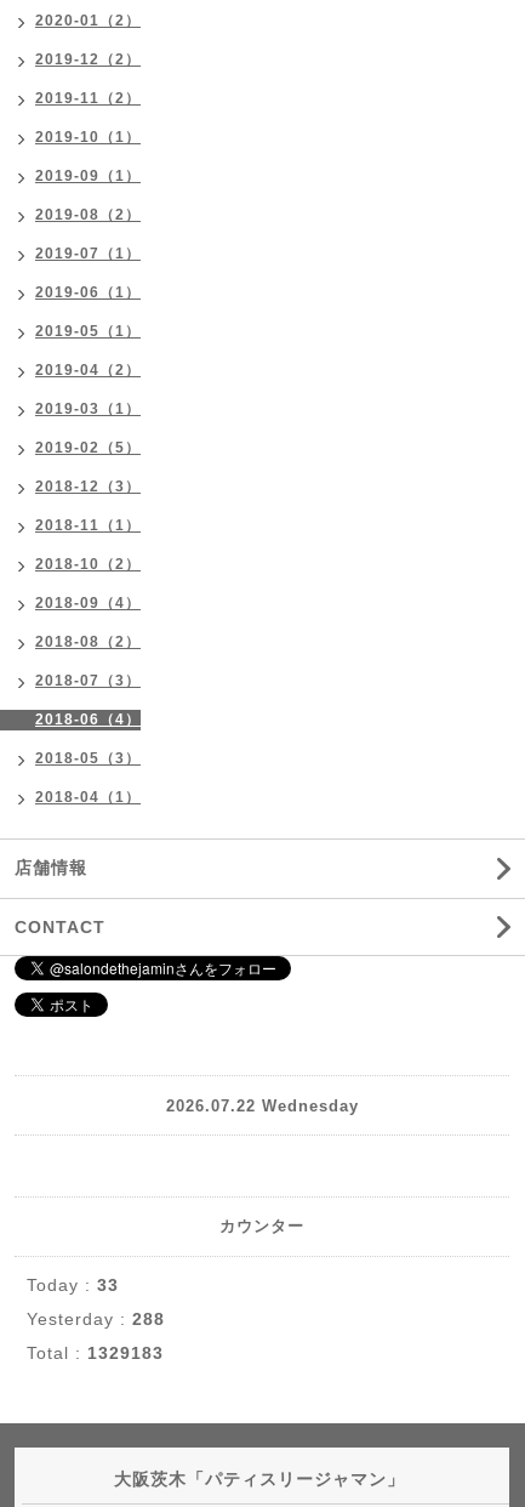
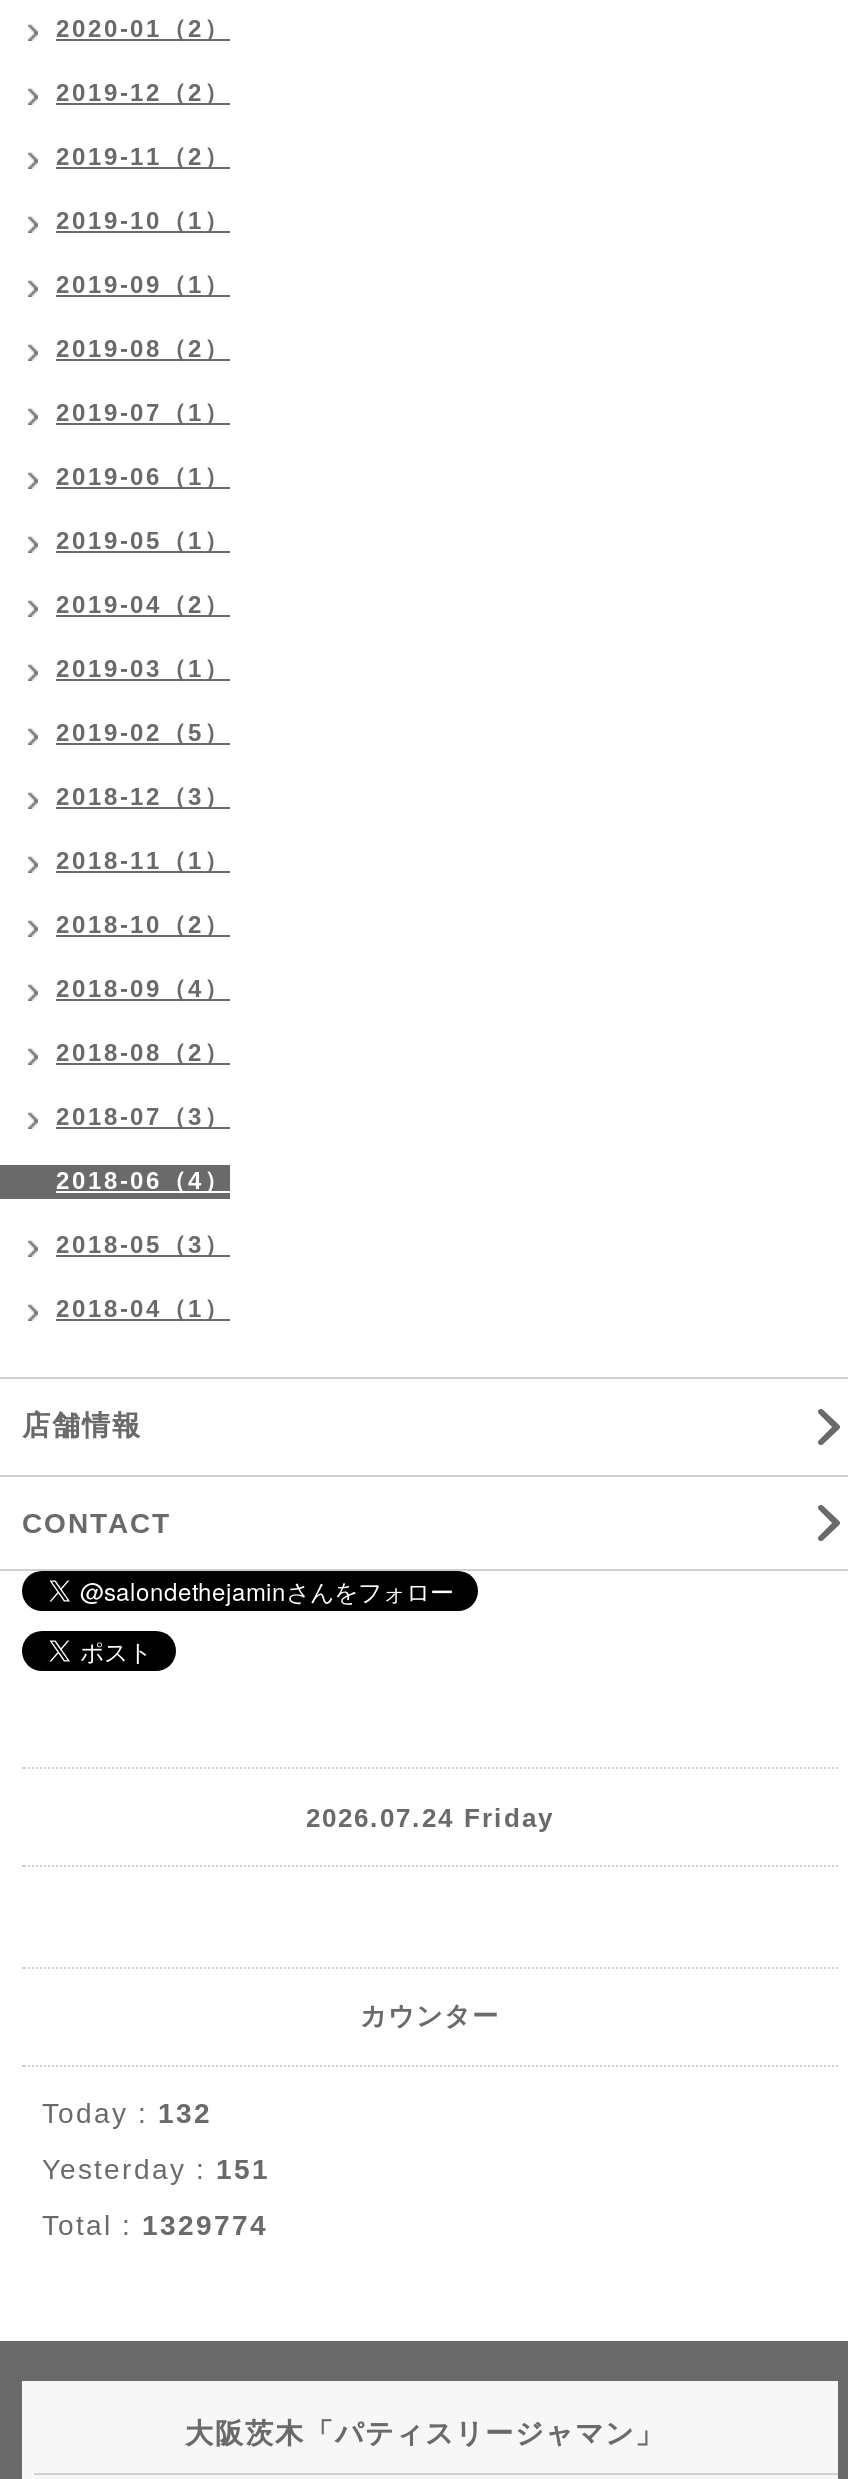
- 2026.07.22 Wednesday
+ 2026.07.24 Friday

- Today : 33
+ Today : 132

- Yesterday : 288
+ Yesterday : 151

- Total : 1329183
+ Total : 1329774
